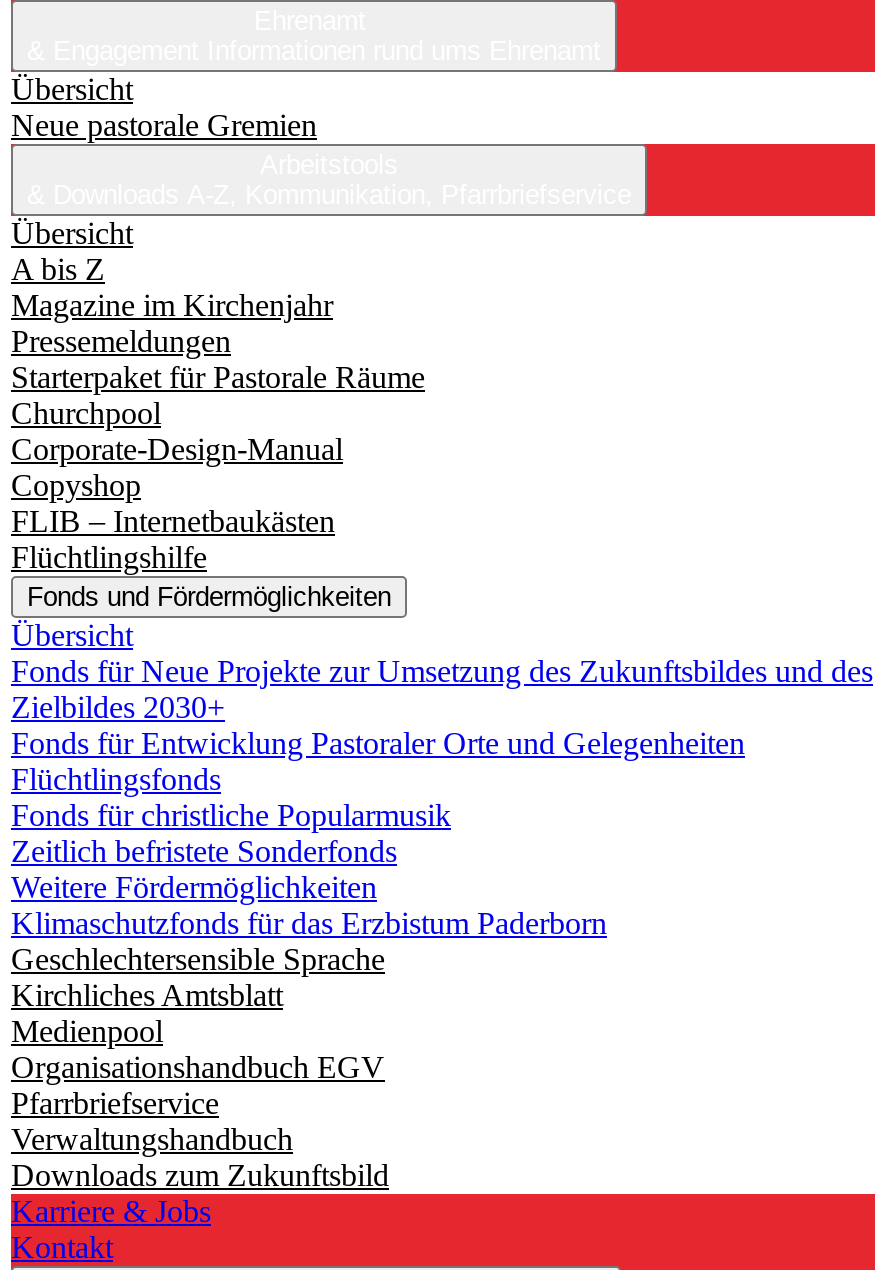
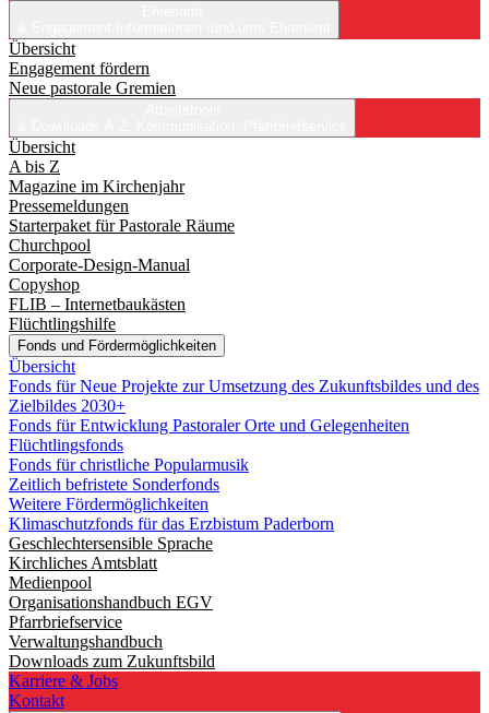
+ Engagement fördern
